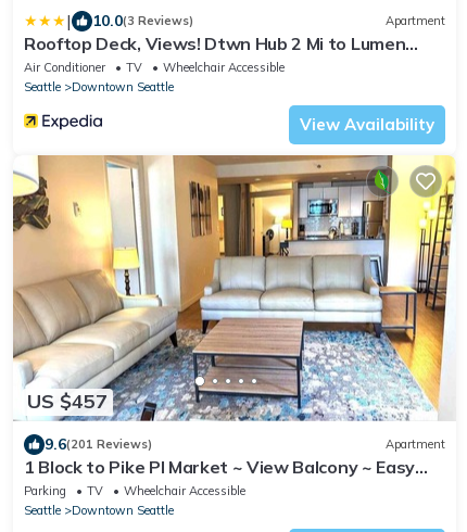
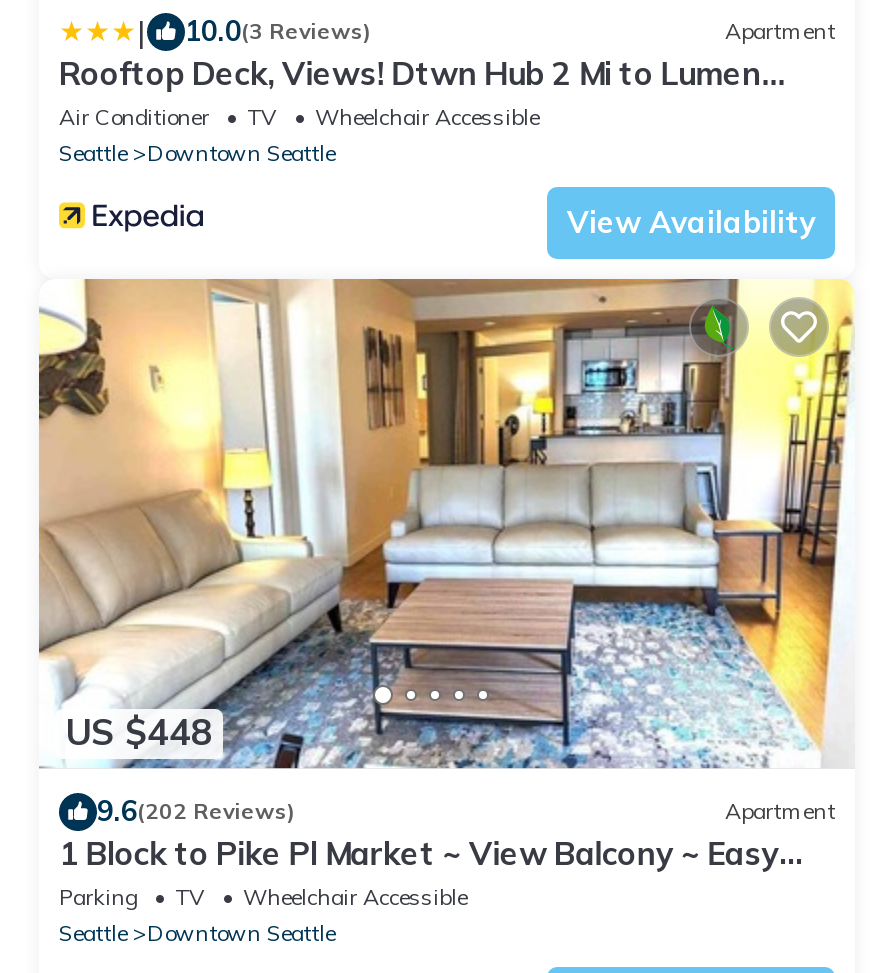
- US $457
+ US $448

- 9.6(201 Reviews)
+ 9.6(202 Reviews)
